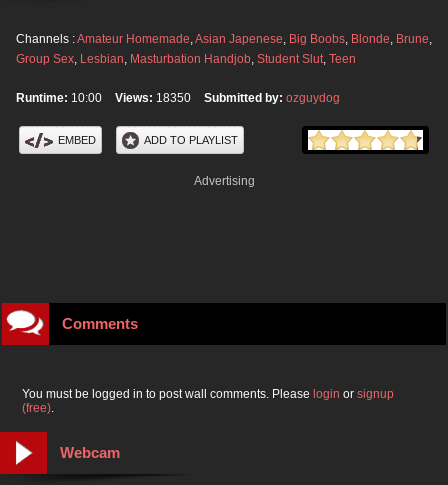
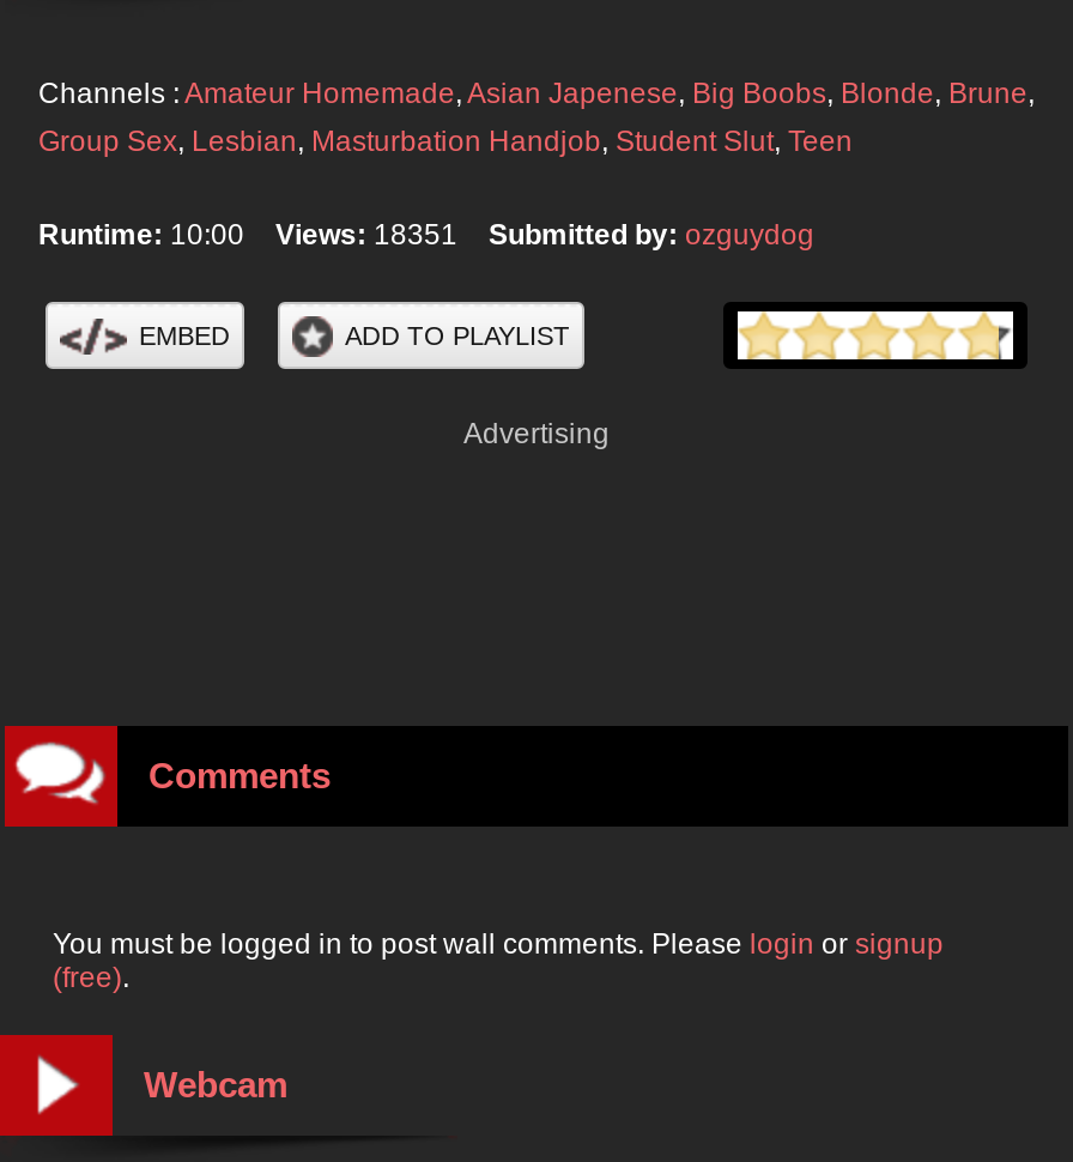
- Runtime: 10:00 Views: 18350 Submitted by: ozguydog
+ Runtime: 10:00 Views: 18351 Submitted by: ozguydog
